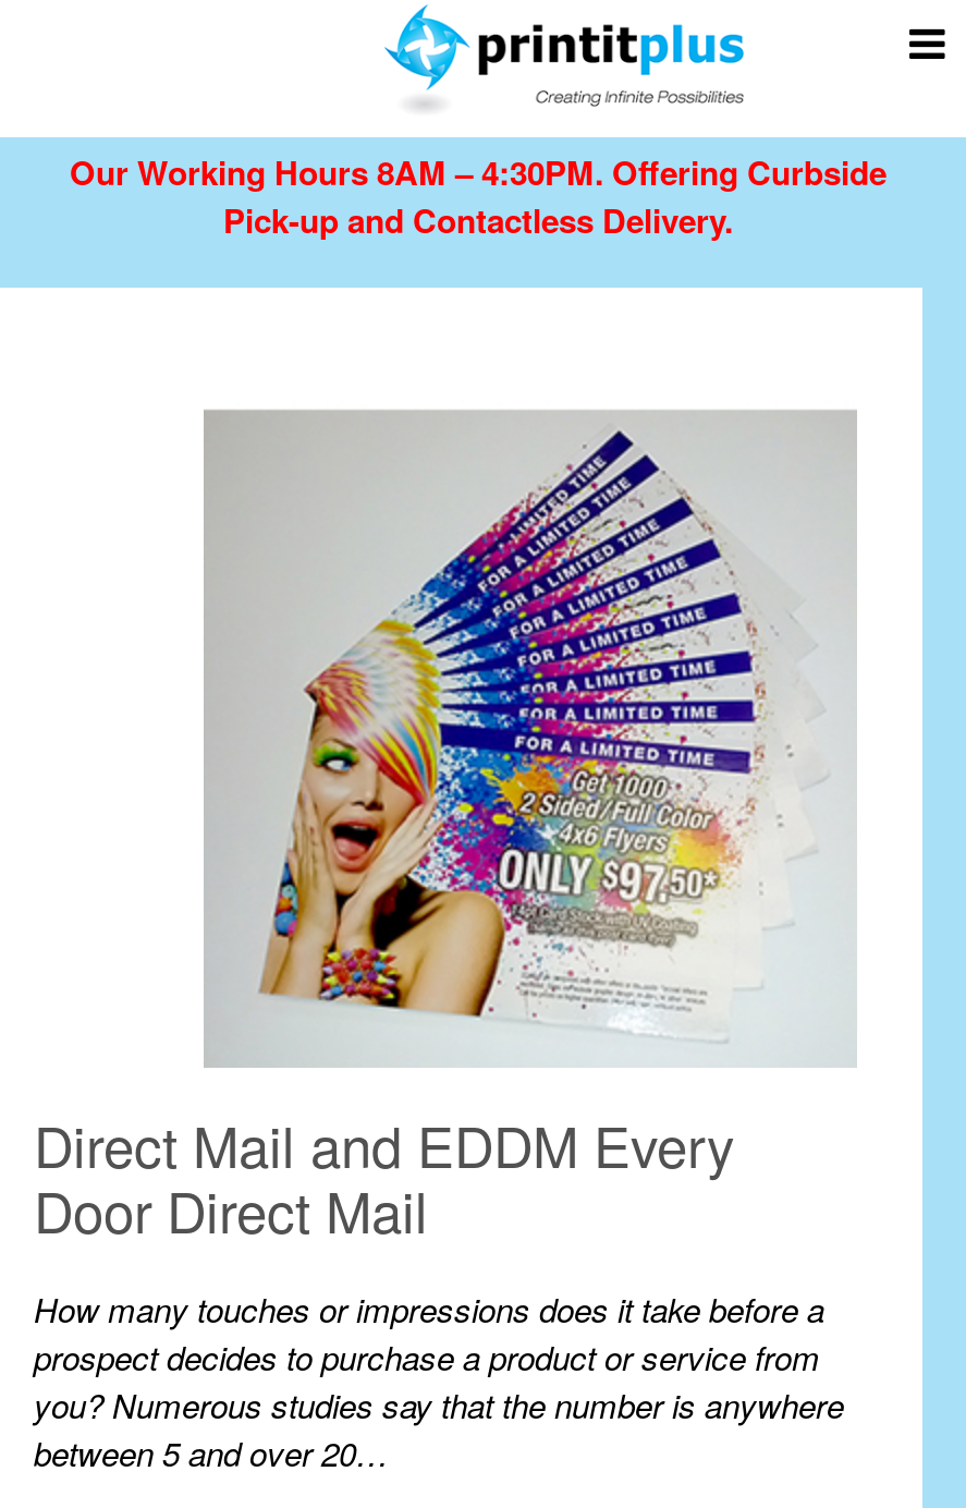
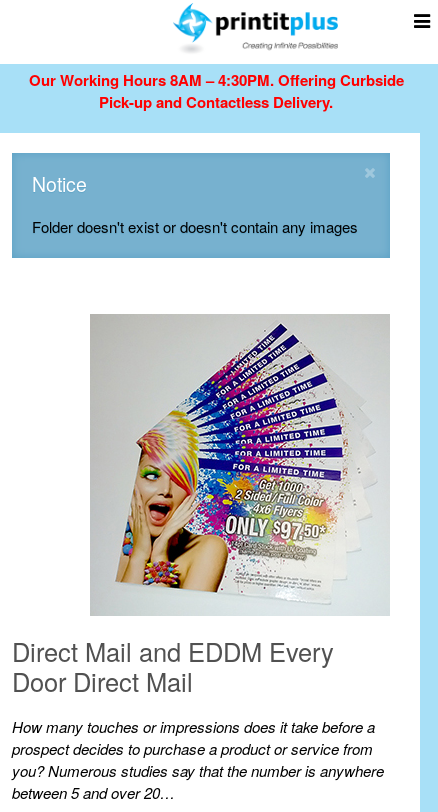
+ [image]
+ Notice
+ Folder doesn't exist or doesn't contain any images
